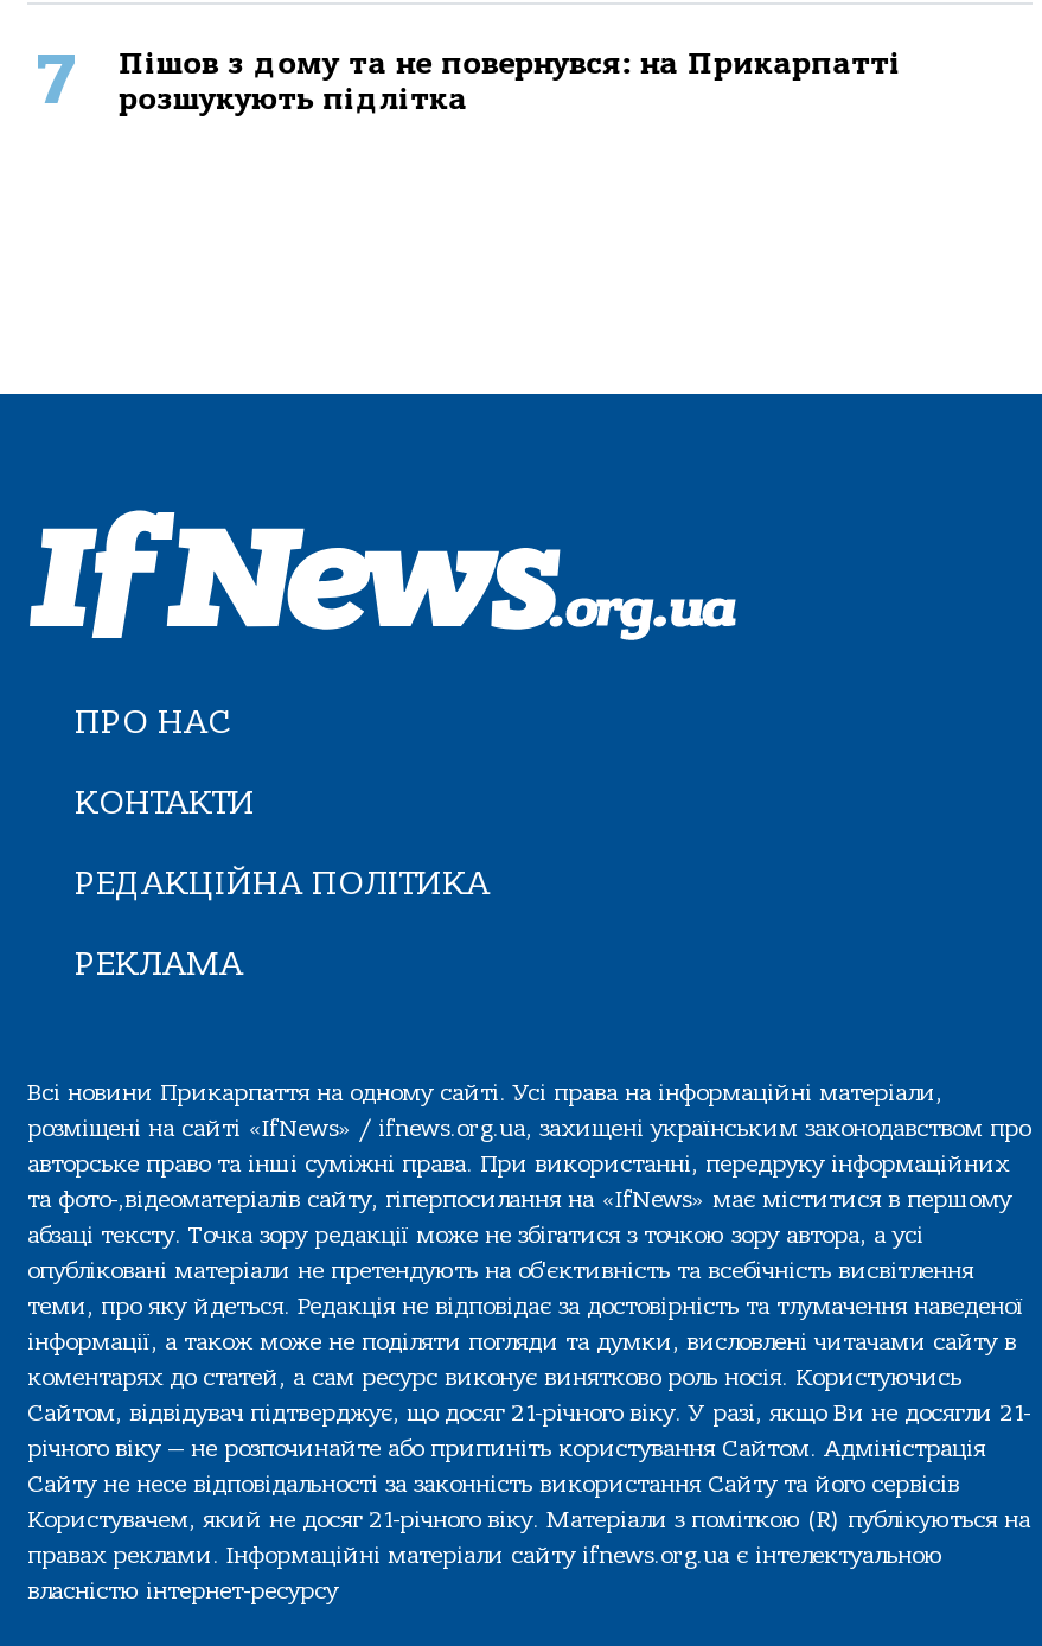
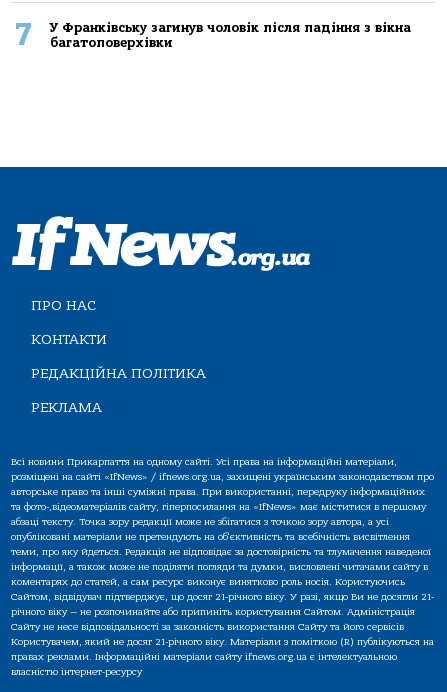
- Пішов з дому та не повернувся: на Прикарпатті
- розшукують підлітка
+ У Франківську загинув чоловік після падіння з вікна
+ багатоповерхівки
